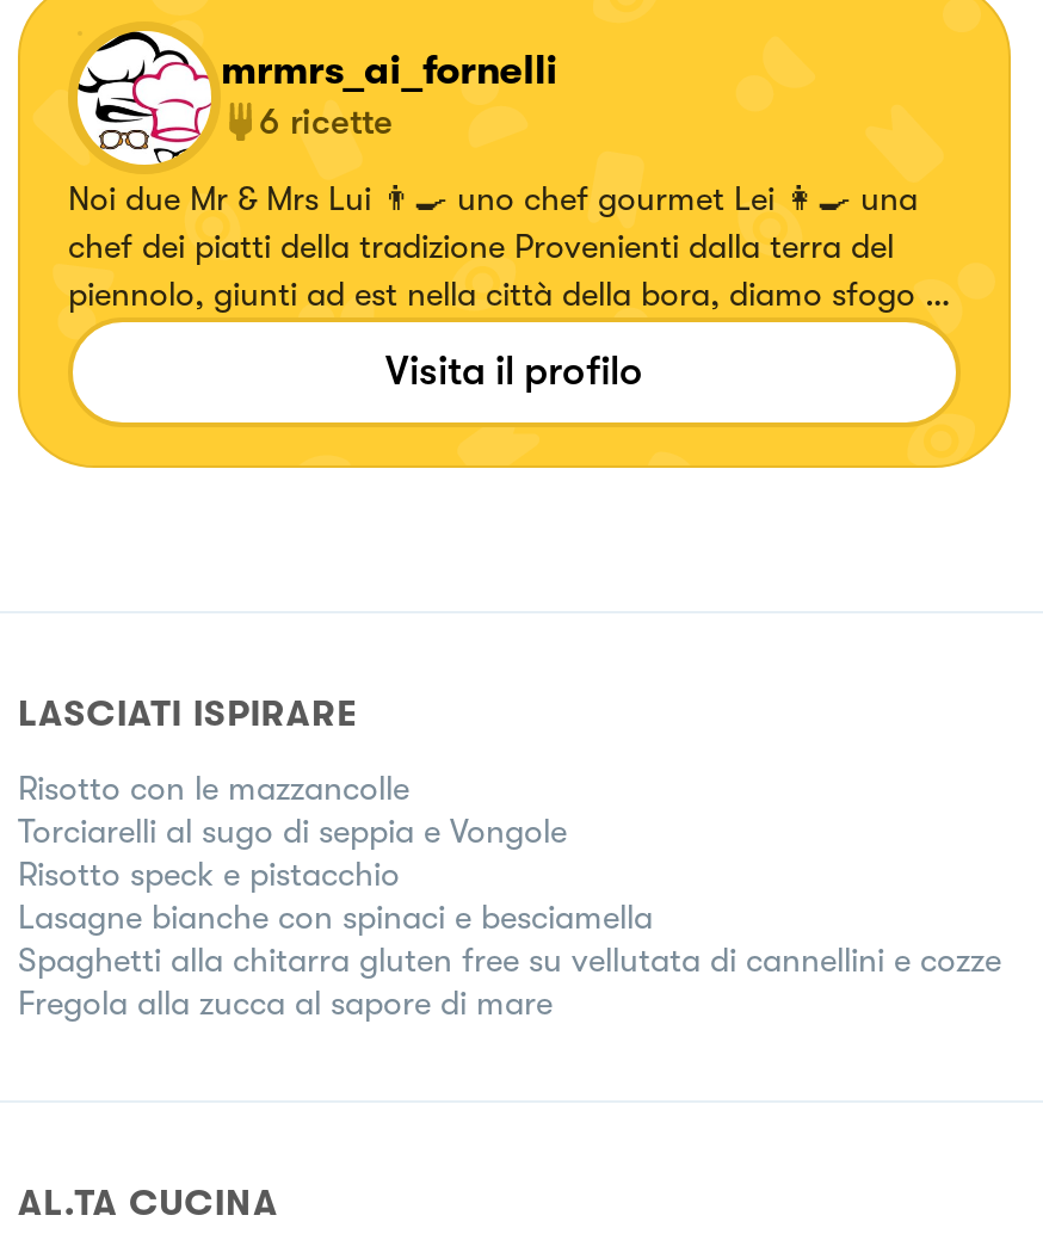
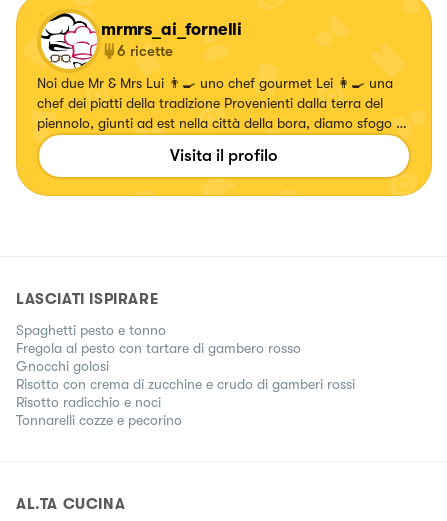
- Risotto con le mazzancolle
- Torciarelli al sugo di seppia e Vongole
- Risotto speck e pistacchio
- Lasagne bianche con spinaci e besciamella
- Spaghetti alla chitarra gluten free su vellutata di cannellini e cozze
- Fregola alla zucca al sapore di mare
+ Spaghetti pesto e tonno
+ Fregola al pesto con tartare di gambero rosso
+ Gnocchi golosi
+ Risotto con crema di zucchine e crudo di gamberi rossi
+ Risotto radicchio e noci
+ Tonnarelli cozze e pecorino
